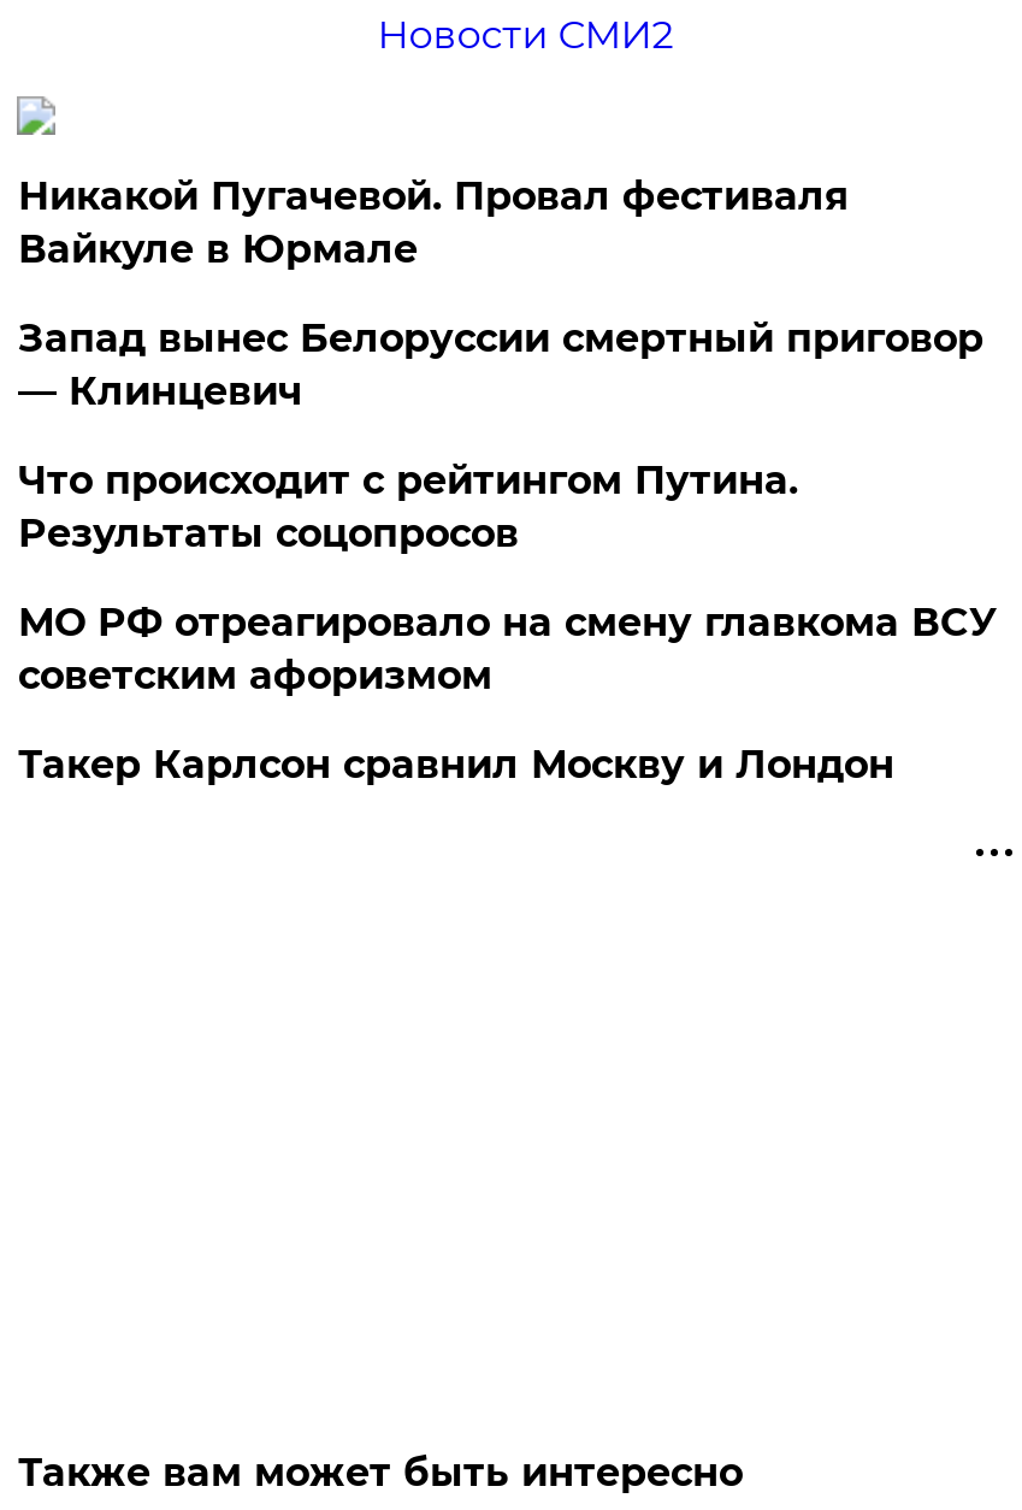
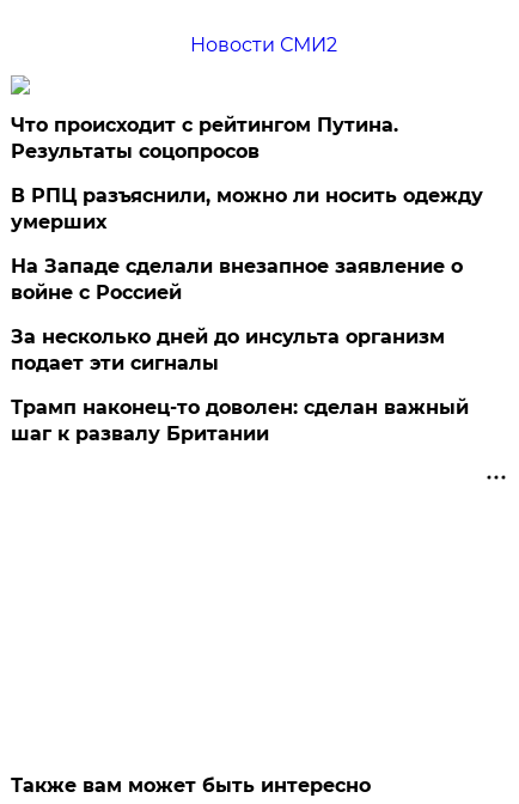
- Никакой Пугачевой. Провал фестиваля
- Вайкуле в Юрмале
- Запад вынес Белоруссии смертный приговор
- — Клинцевич

moved up: Что происходит с рейтингом Путина. | Результаты соцопросов

- МО РФ отреагировало на смену главкома ВСУ
- советским афоризмом
- Такер Карлсон сравнил Москву и Лондон
+ В РПЦ разъяснили, можно ли носить одежду
+ умерших
+ На Западе сделали внезапное заявление о
+ войне с Россией
+ За несколько дней до инсульта организм
+ подает эти сигналы
+ Трамп наконец-то доволен: сделан важный
+ шаг к развалу Британии
